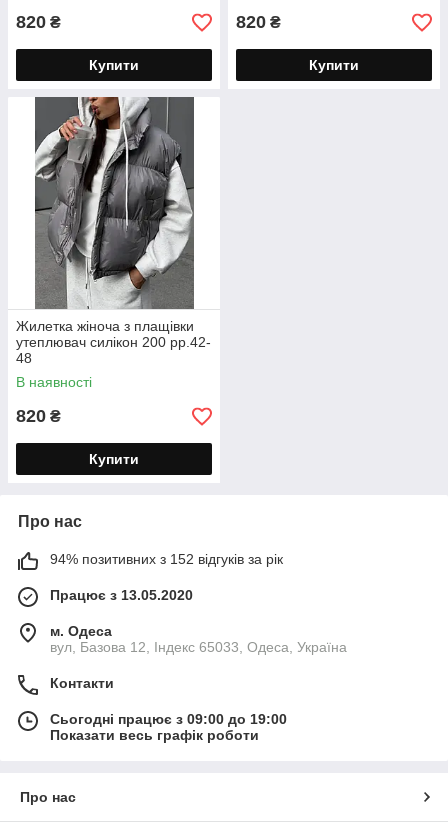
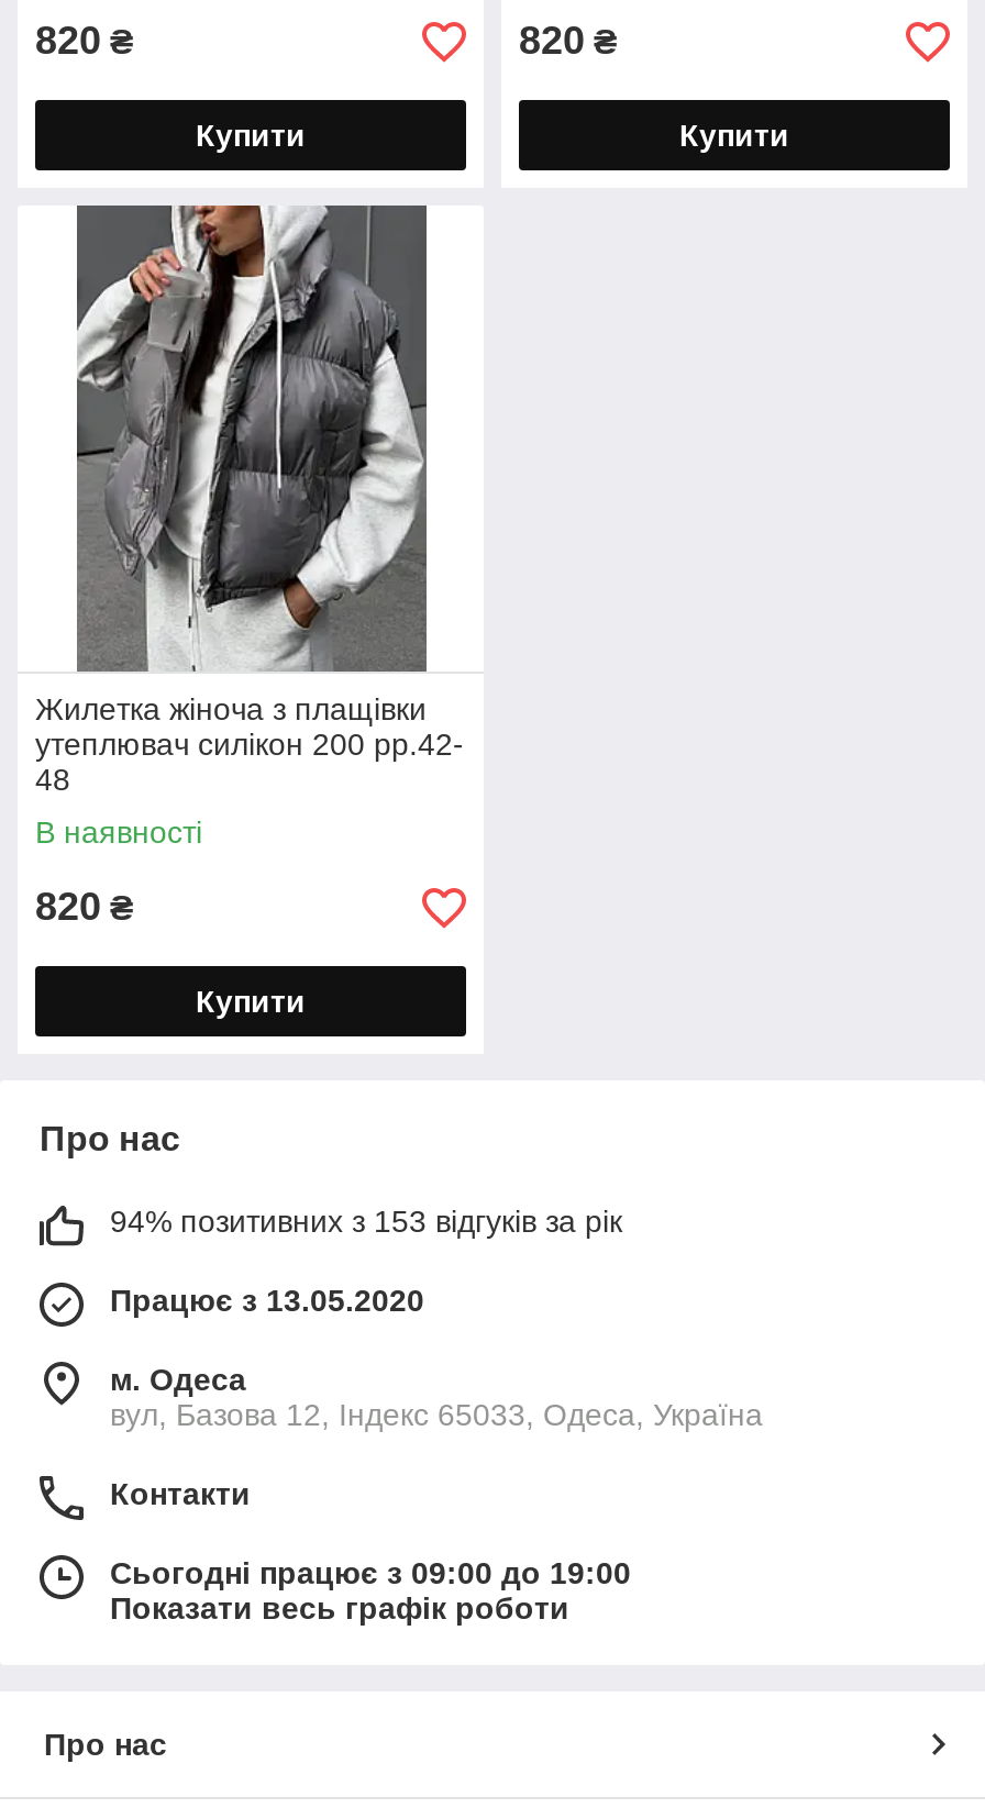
- 94% позитивних з 152 відгуків за рік
+ 94% позитивних з 153 відгуків за рік
